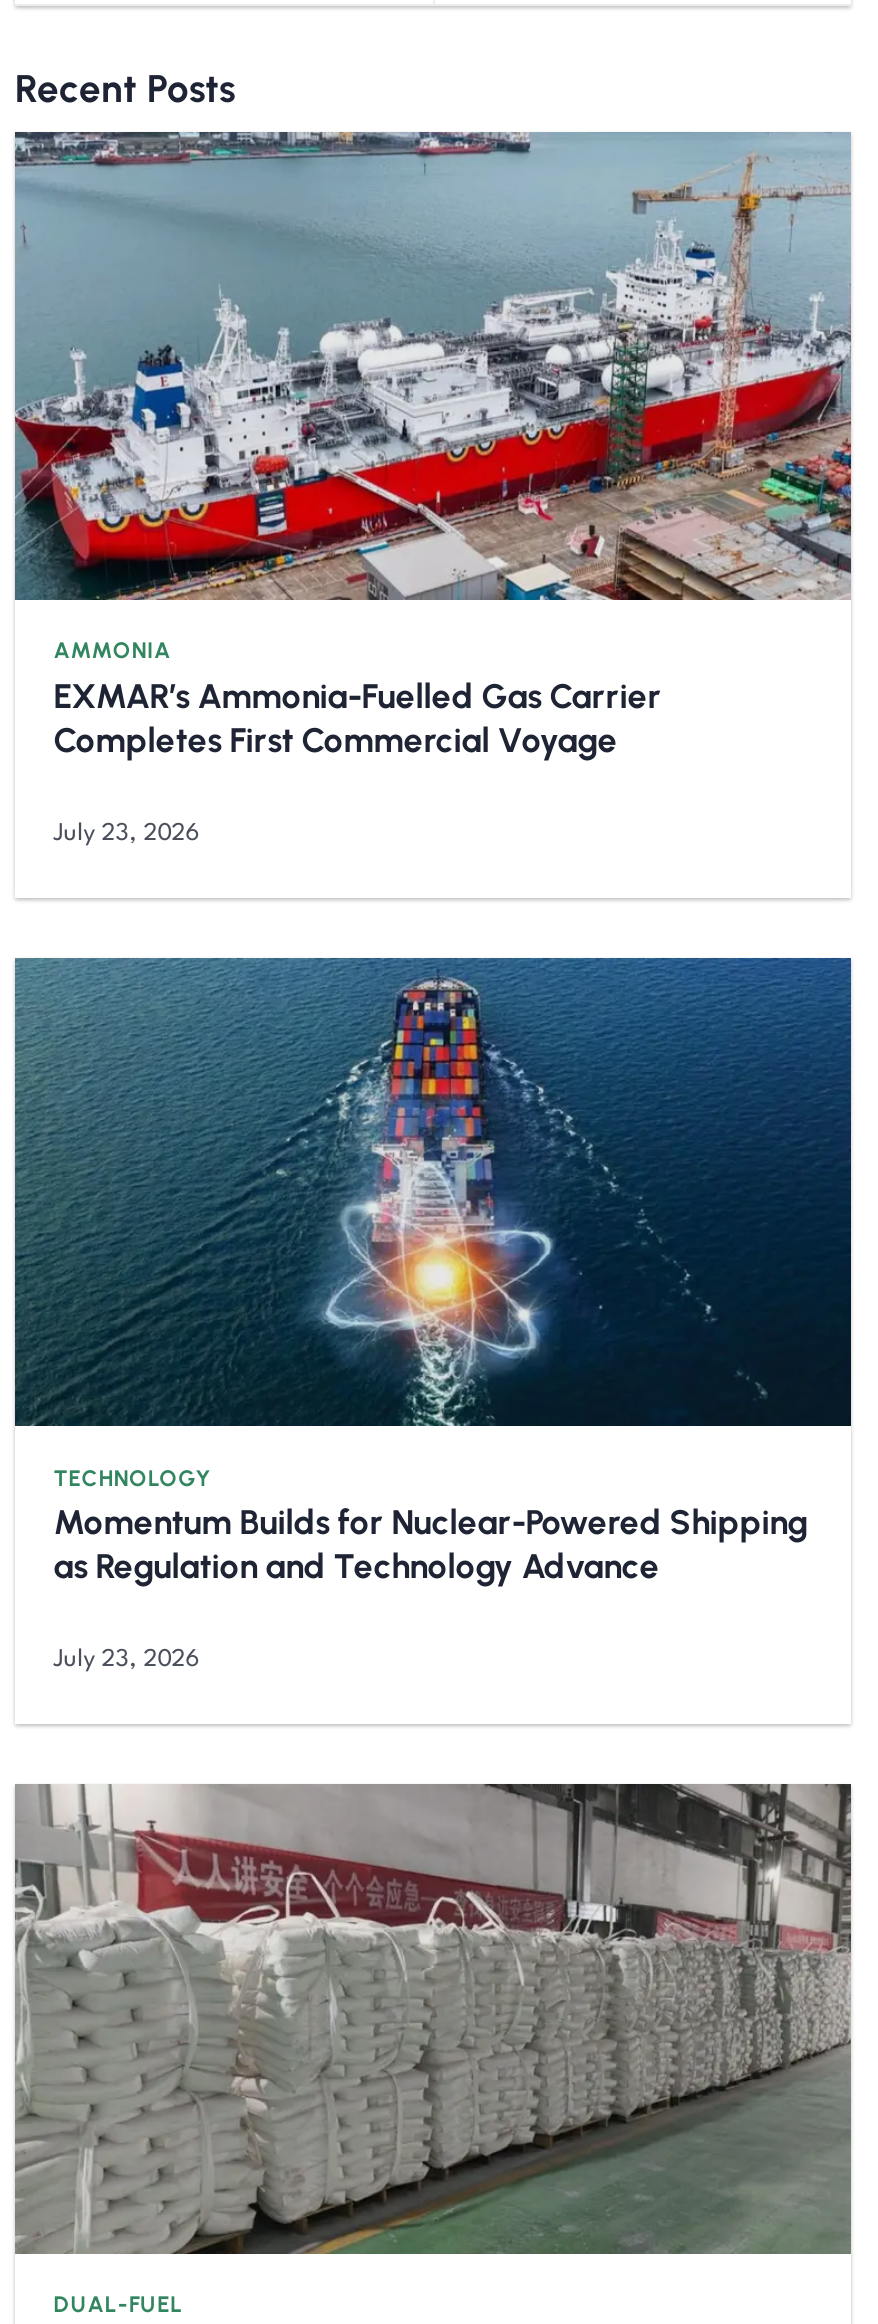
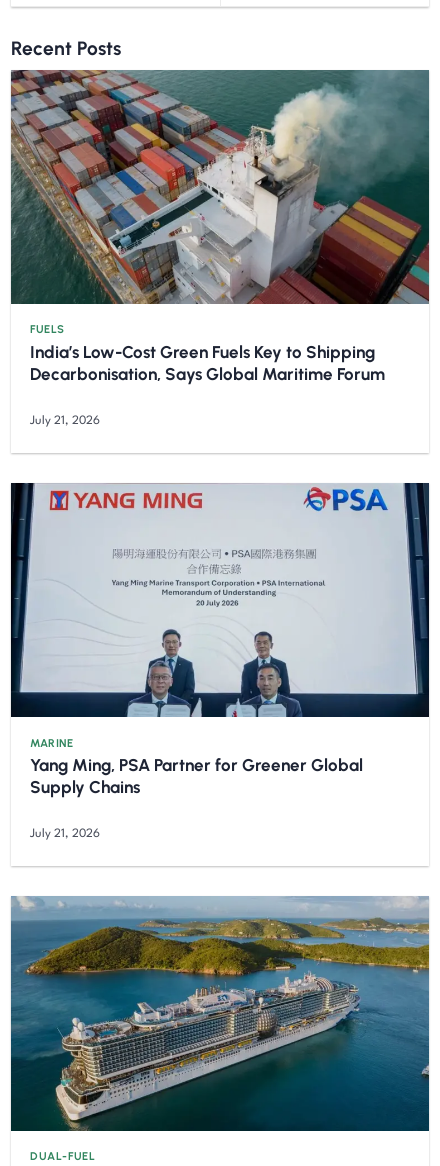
- [image]
- AMMONIA
- EXMAR’s Ammonia-Fuelled Gas Carrier
- Completes First Commercial Voyage
+ [image]
+ FUELS
+ India’s Low-Cost Green Fuels Key to Shipping
+ Decarbonisation, Says Global Maritime Forum

- July 23, 2026
+ July 21, 2026

- [image]
- TECHNOLOGY
- Momentum Builds for Nuclear-Powered Shipping
- as Regulation and Technology Advance
+ [image]
+ MARINE
+ Yang Ming, PSA Partner for Greener Global
+ Supply Chains

- July 23, 2026
+ July 21, 2026

- [image]
+ [image]
